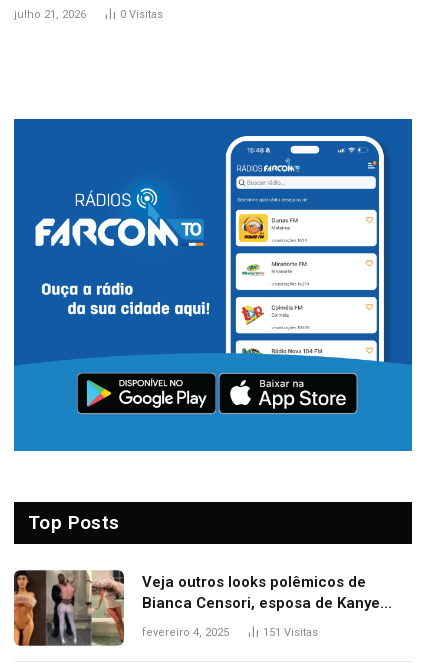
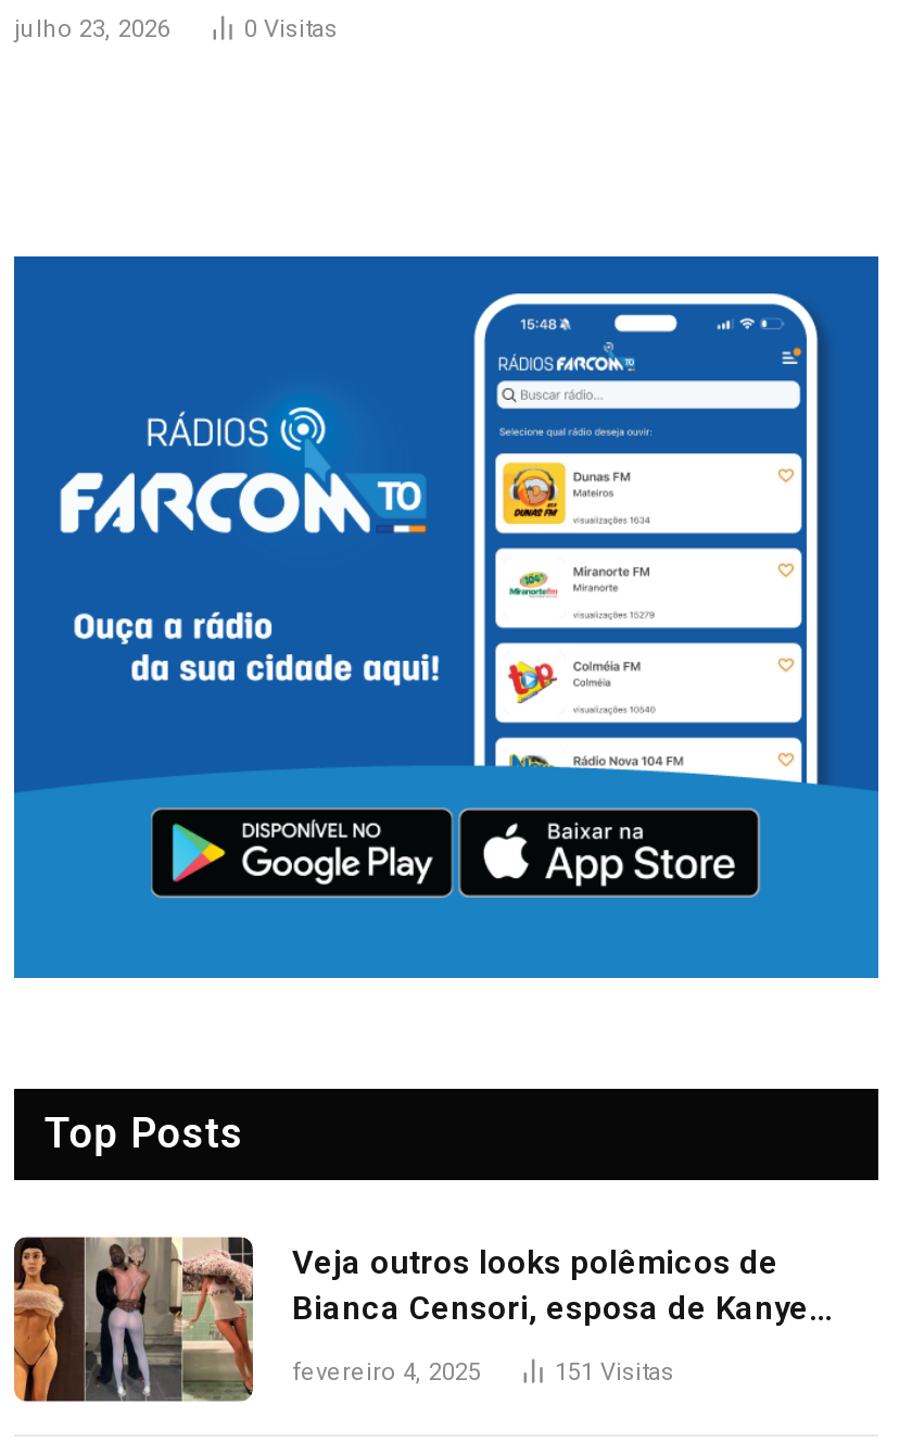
- julho 21, 2026
+ julho 23, 2026
